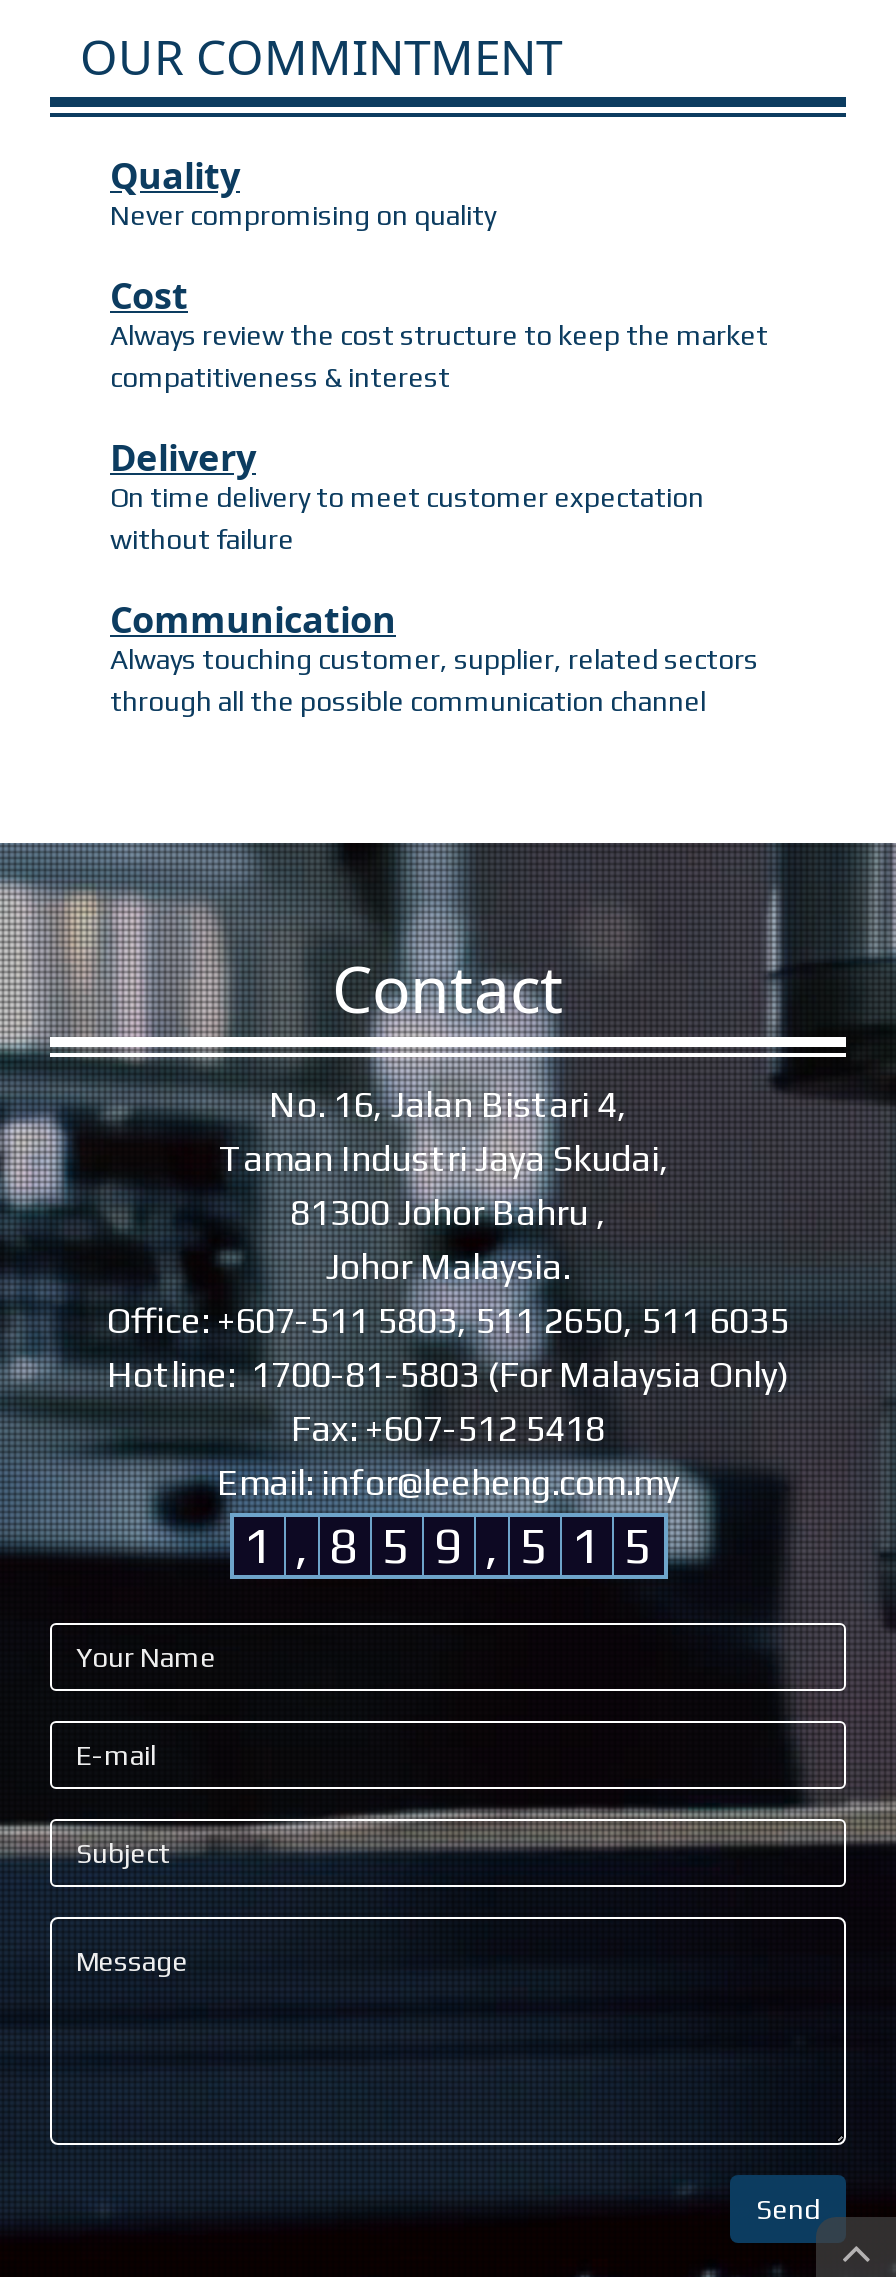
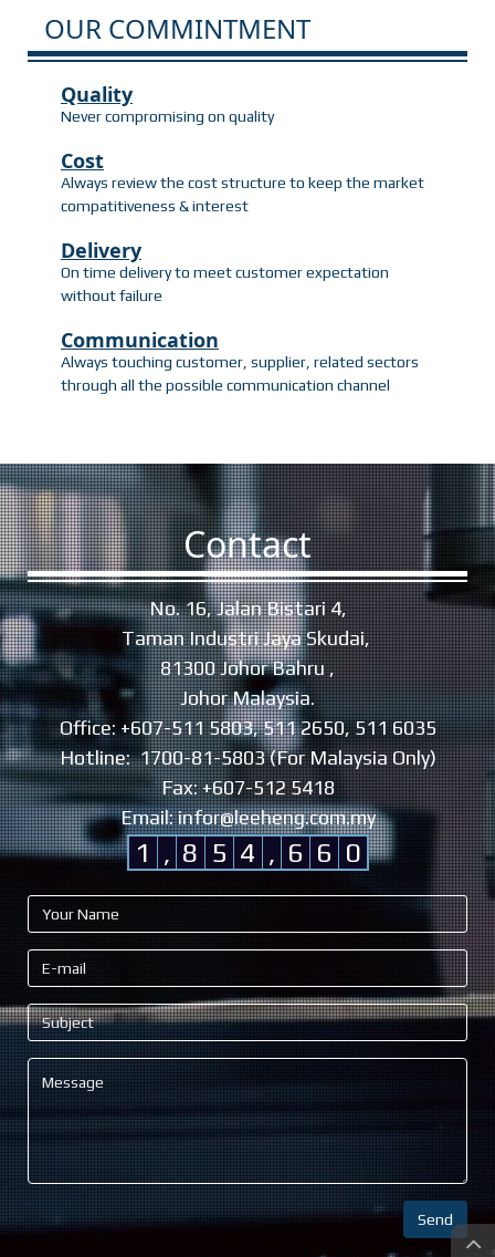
- 1 , 8 5 9 , 5 1 5
+ 1 , 8 5 4 , 6 6 0
